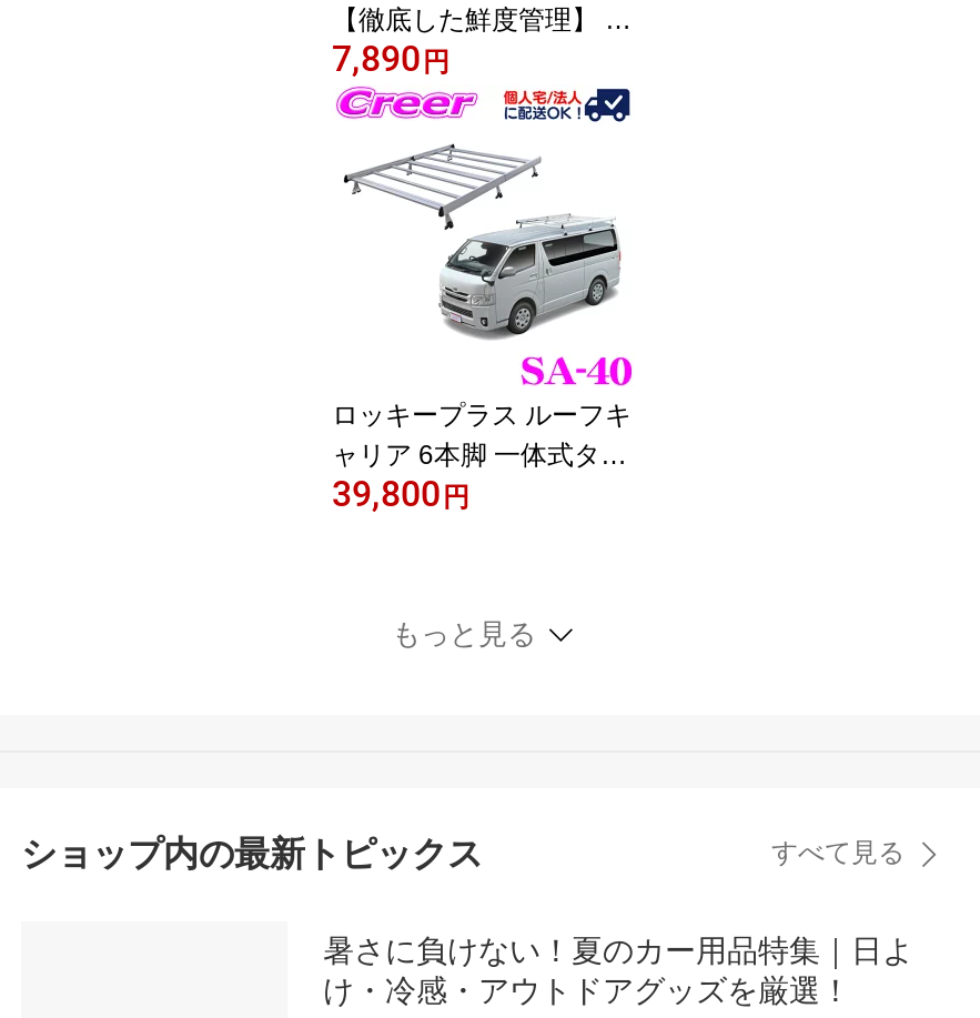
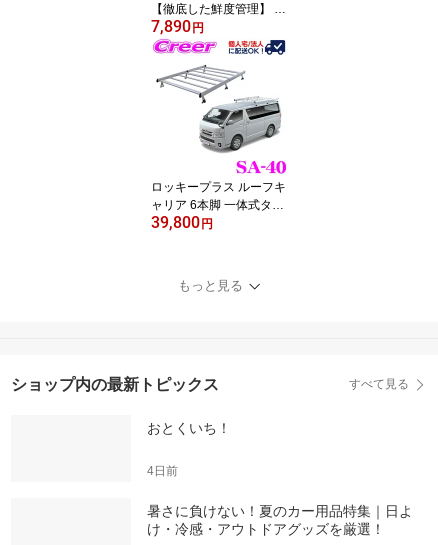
+ おとくいち！
+ 4日前
